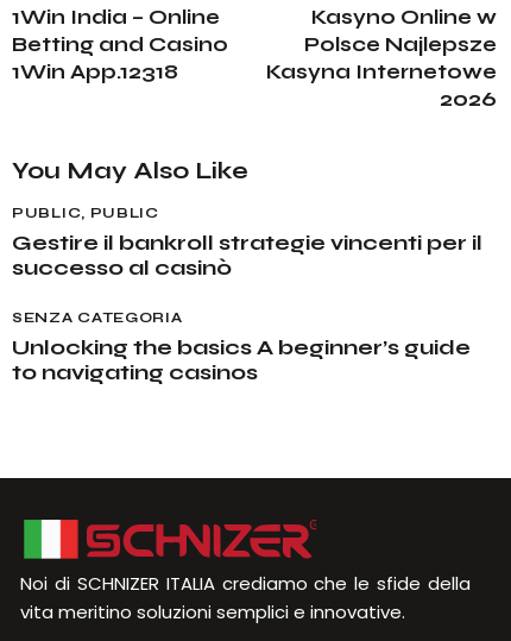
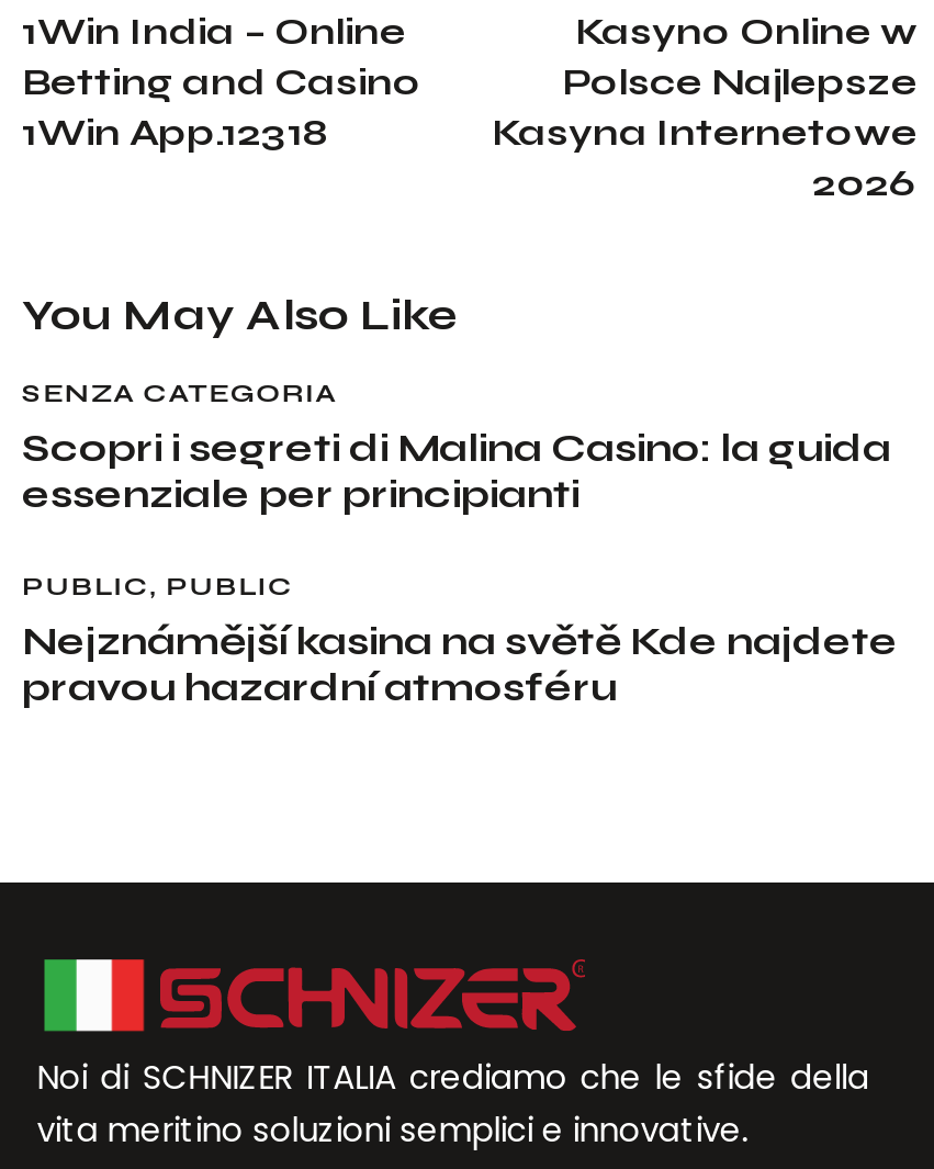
+ Scopri i segreti di Malina Casino: la guida
+ essenziale per principianti

moved down: PUBLIC, PUBLIC

- Gestire il bankroll strategie vincenti per il
- successo al casinò
- Unlocking the basics A beginner’s guide
- to navigating casinos
+ Nejznámější kasina na světě Kde najdete
+ pravou hazardní atmosféru

moved up: SENZA CATEGORIA
